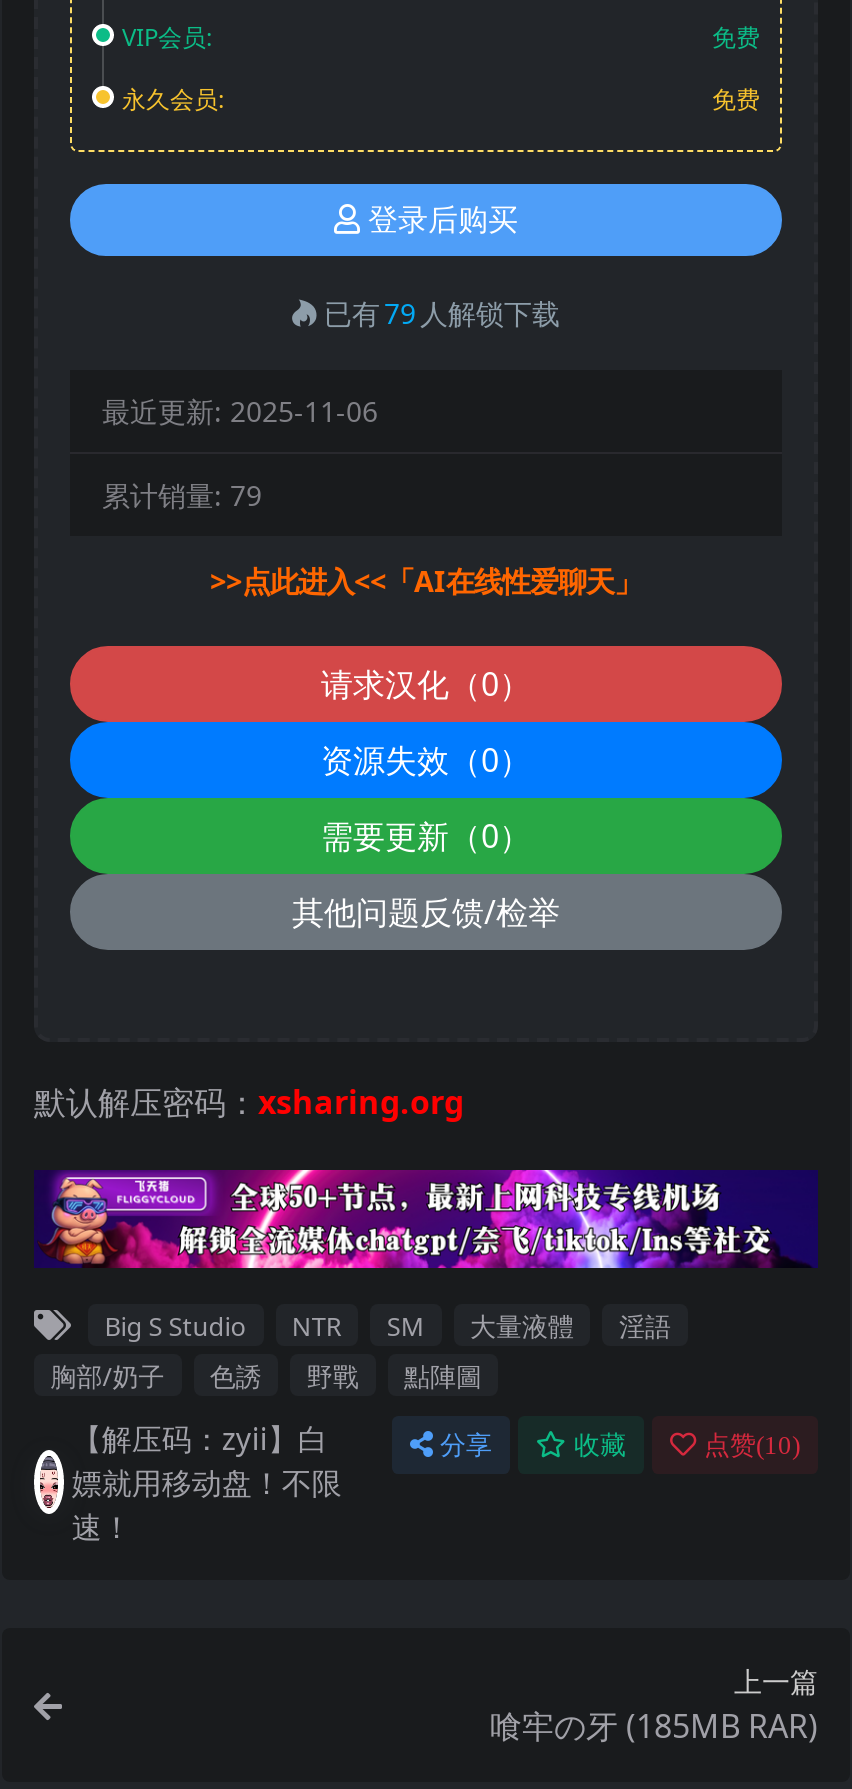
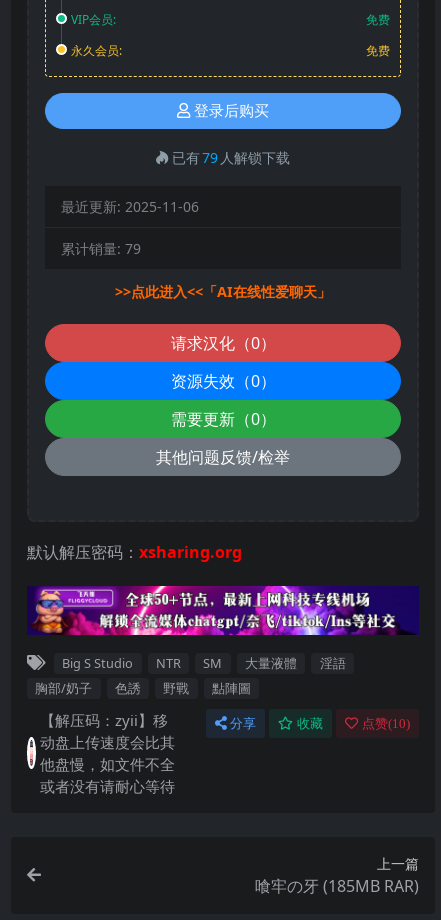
- 【解压码：zyii】白
- 嫖就用移动盘！不限
- 速！
+ 【解压码：zyii】移
+ 动盘上传速度会比其
+ 他盘慢，如文件不全
+ 或者没有请耐心等待
